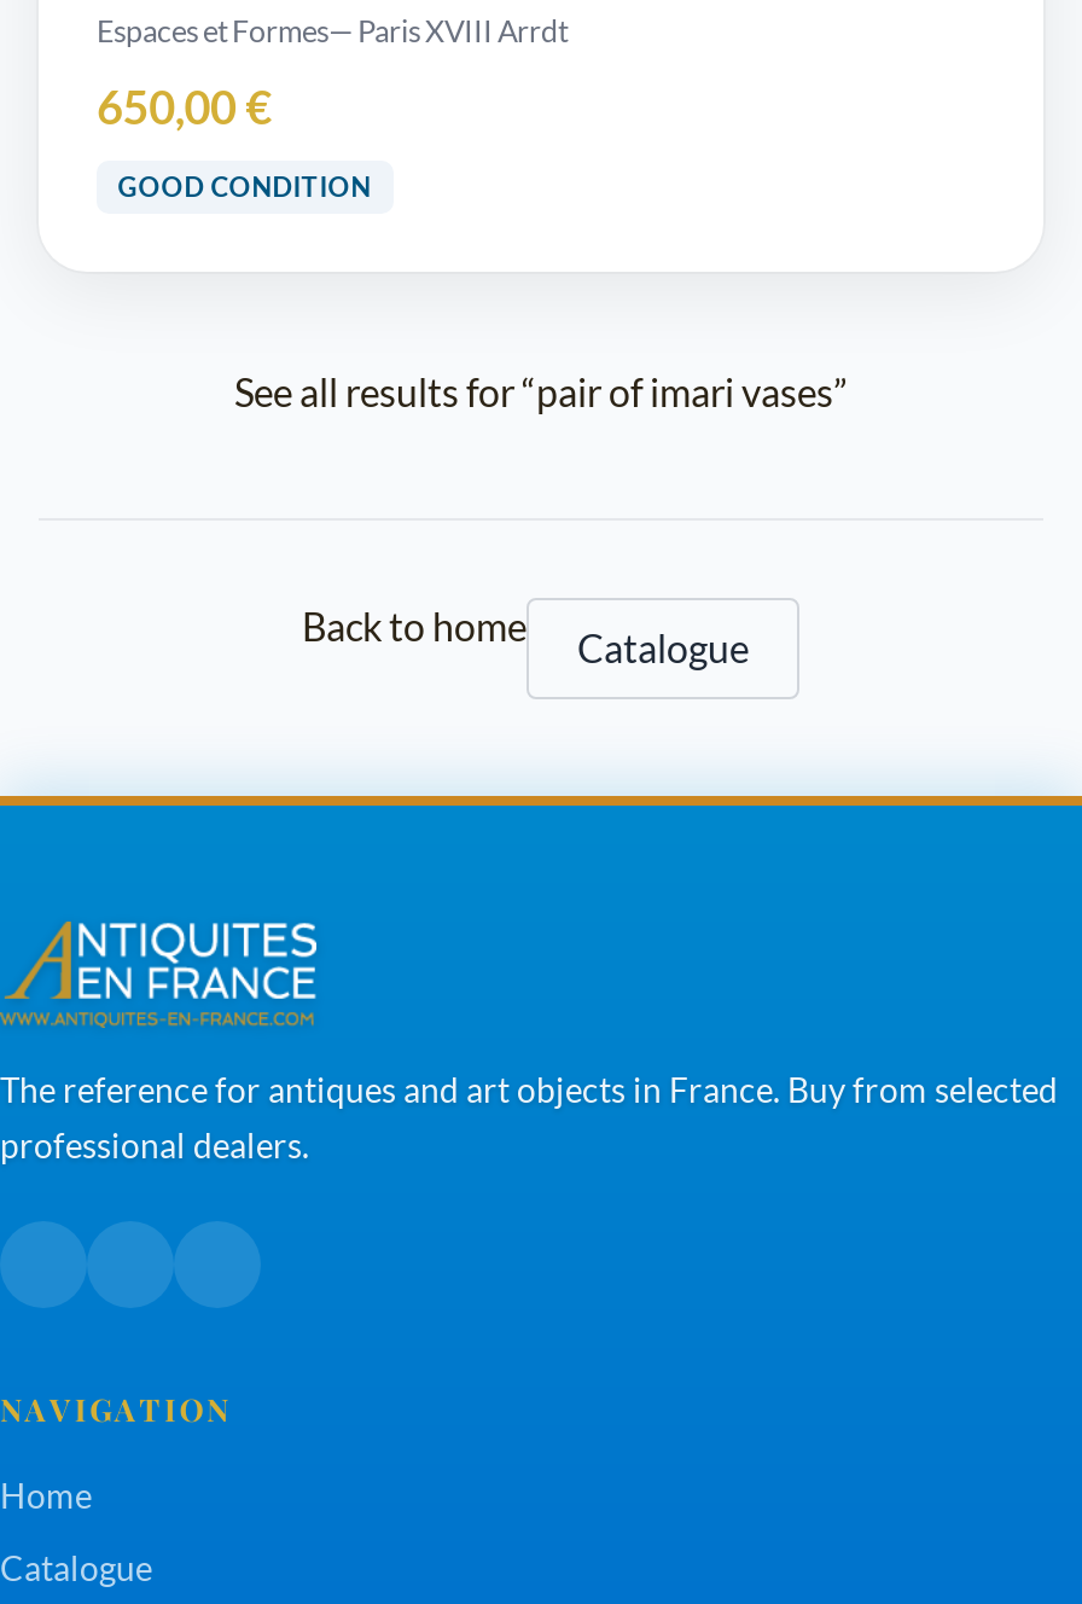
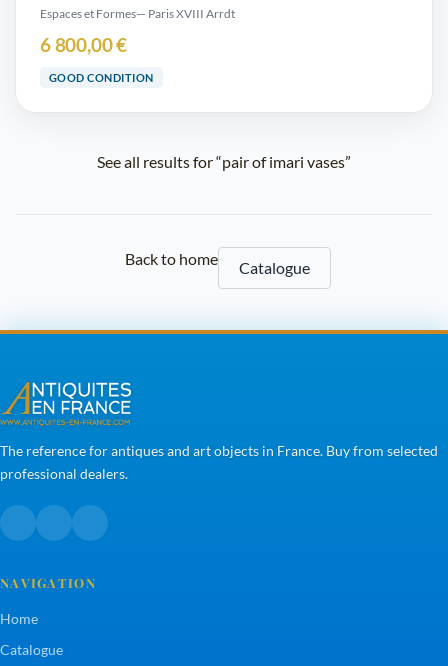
- 650,00 €
+ 6 800,00 €
